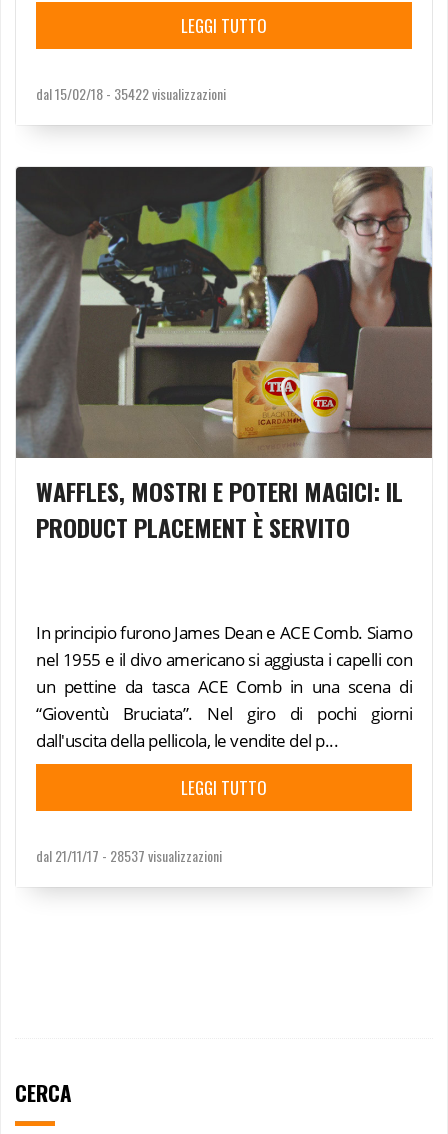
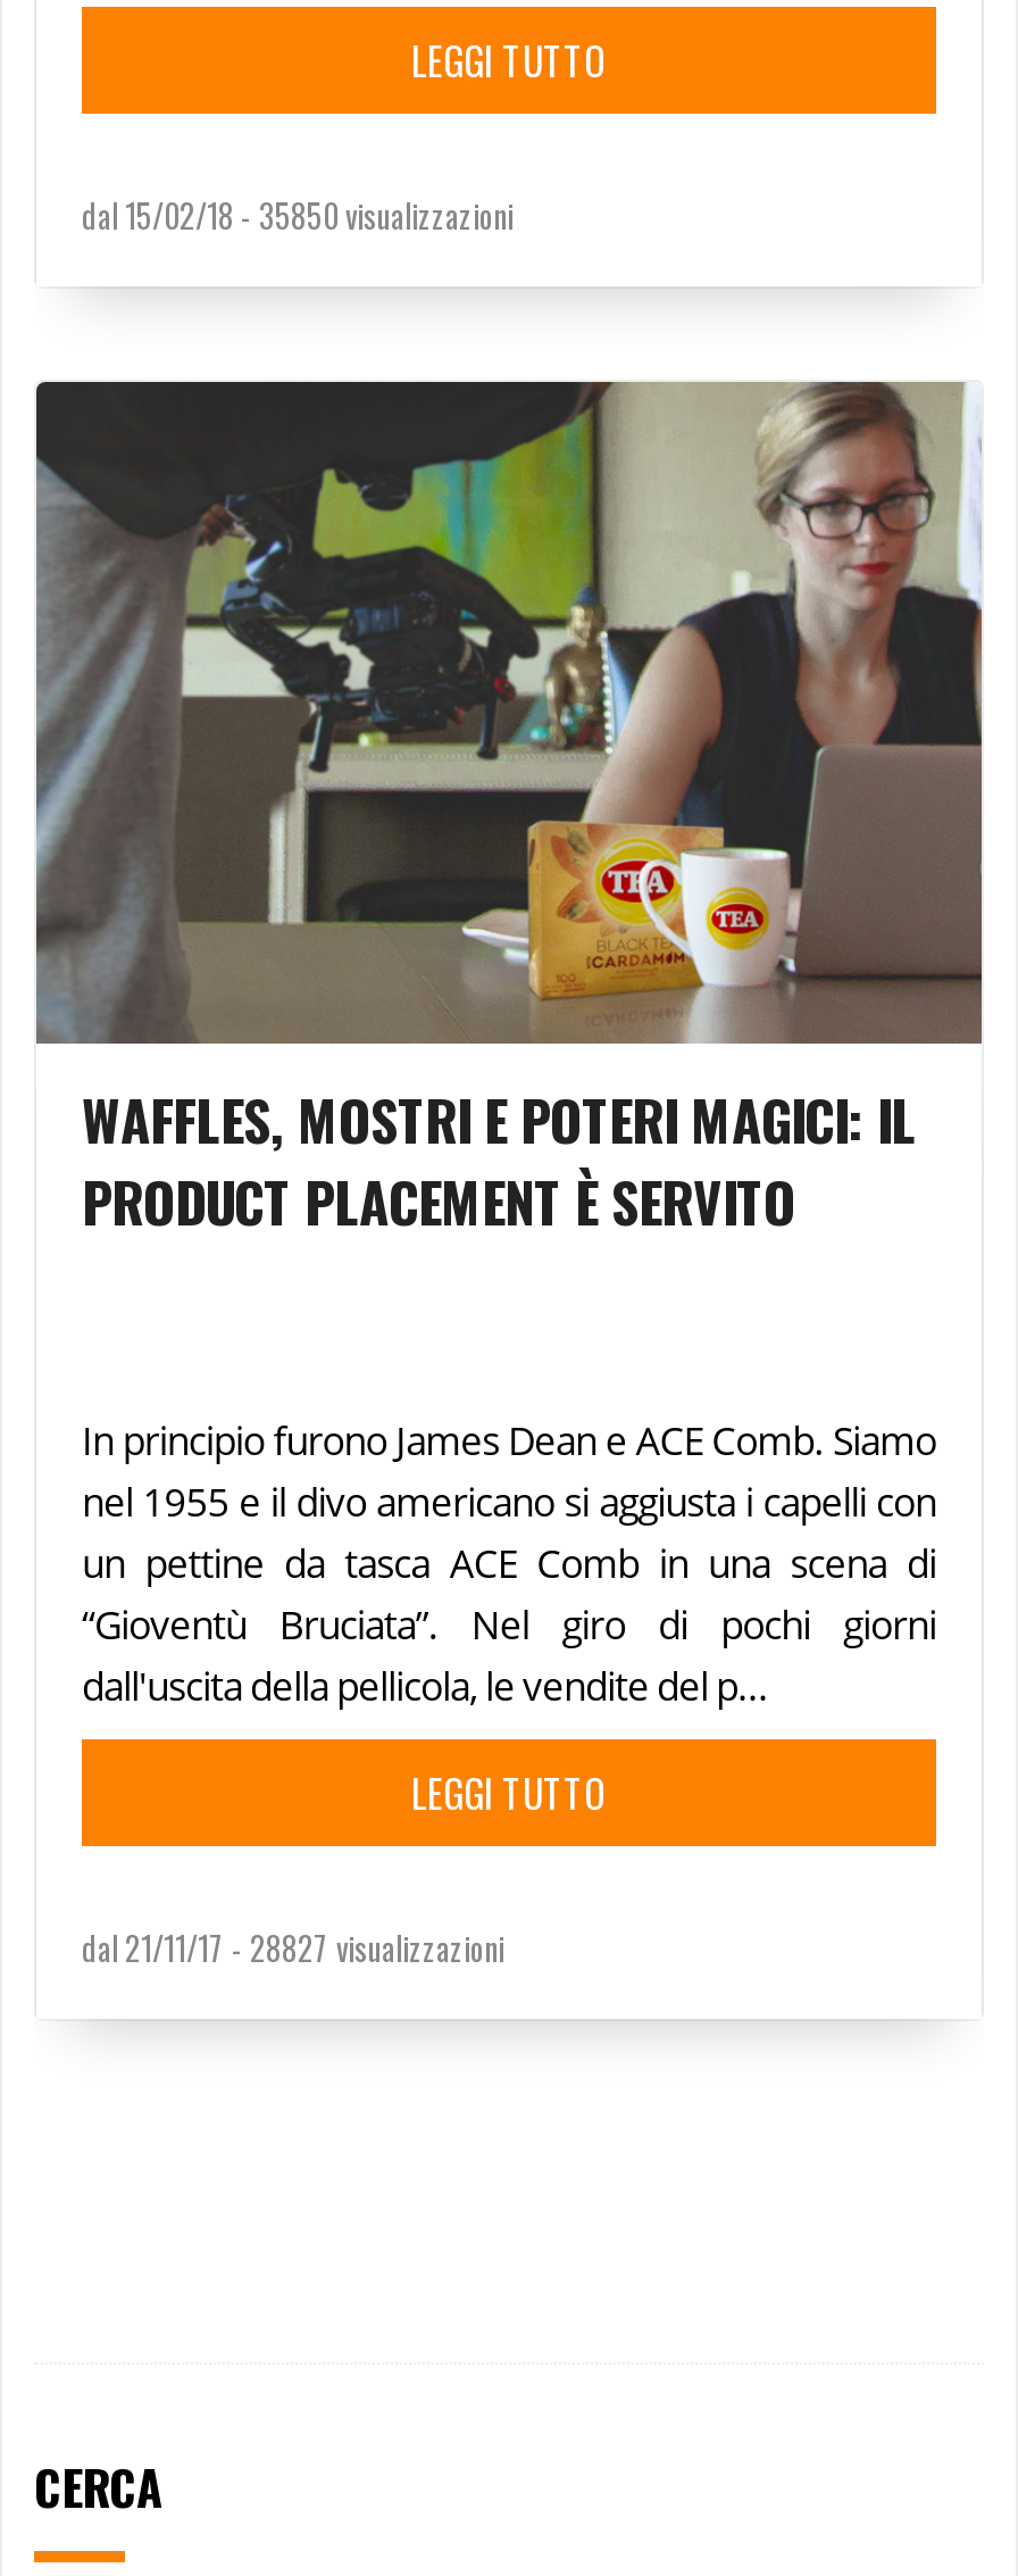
- dal 15/02/18 - 35422 visualizzazioni
+ dal 15/02/18 - 35850 visualizzazioni

- dal 21/11/17 - 28537 visualizzazioni
+ dal 21/11/17 - 28827 visualizzazioni
